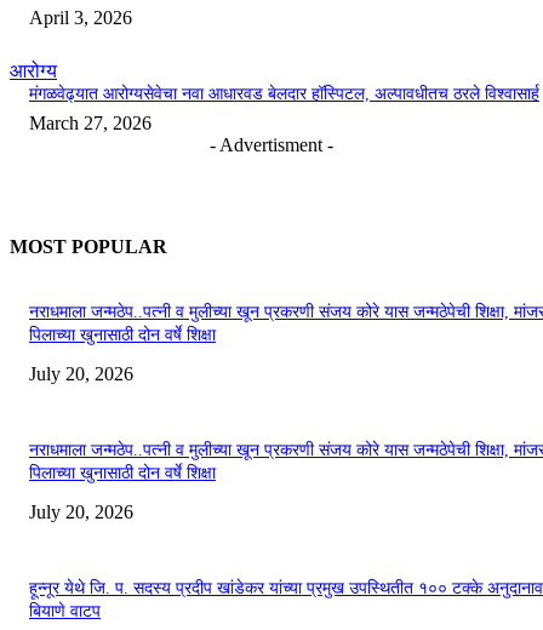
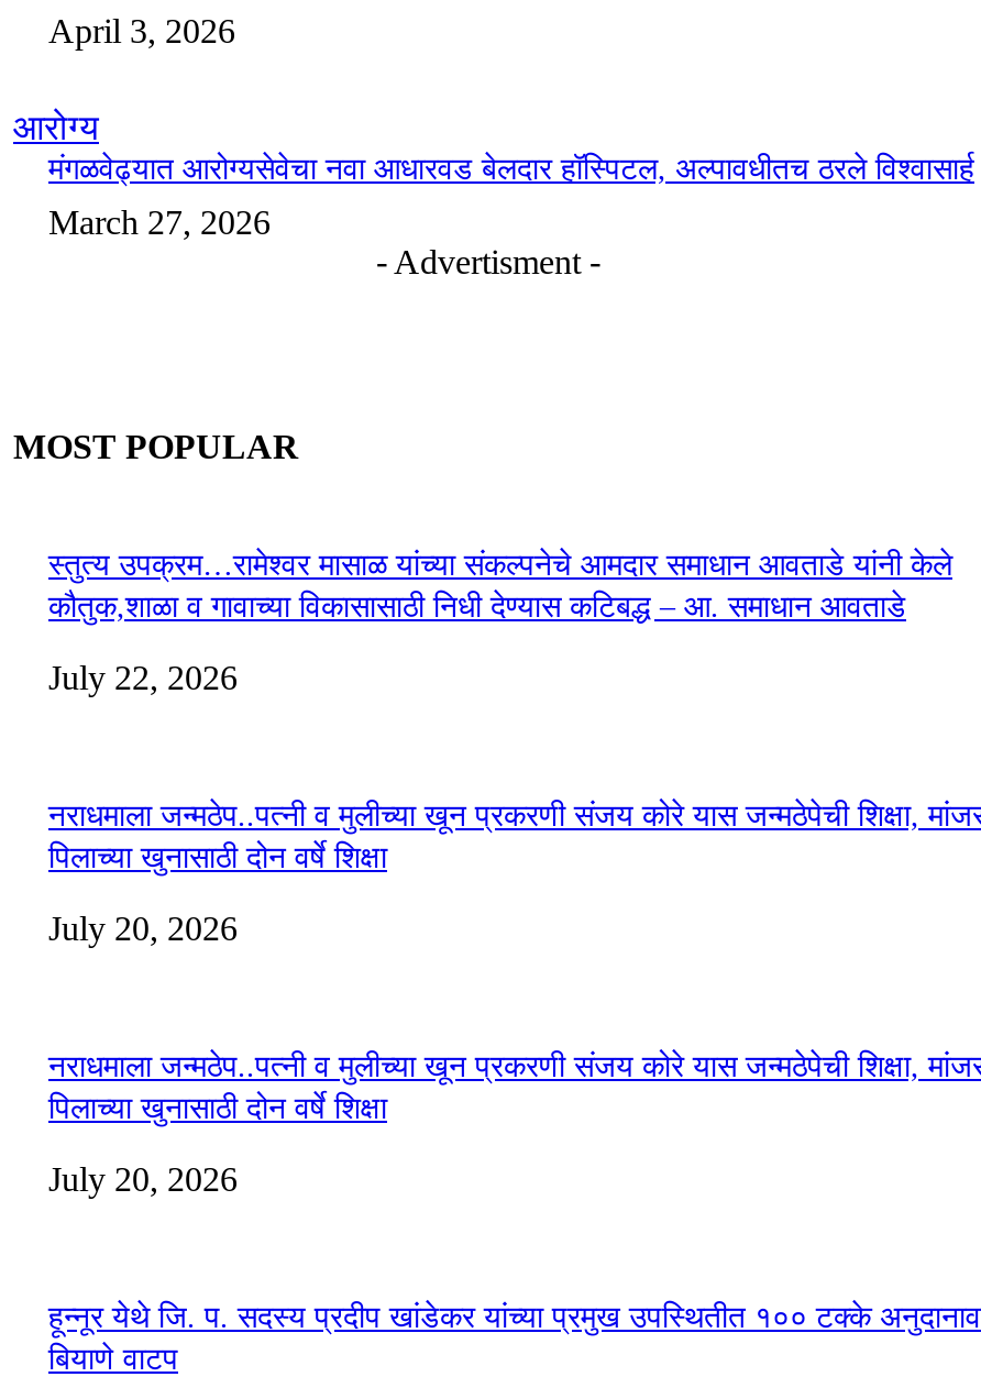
+ स्तुत्य उपक्रम…रामेश्वर मासाळ यांच्या संकल्पनेचे आमदार समाधान आवताडे यांनी केले
+ कौतुक,शाळा व गावाच्या विकासासाठी निधी देण्यास कटिबद्ध – आ. समाधान आवताडे
+ July 22, 2026
